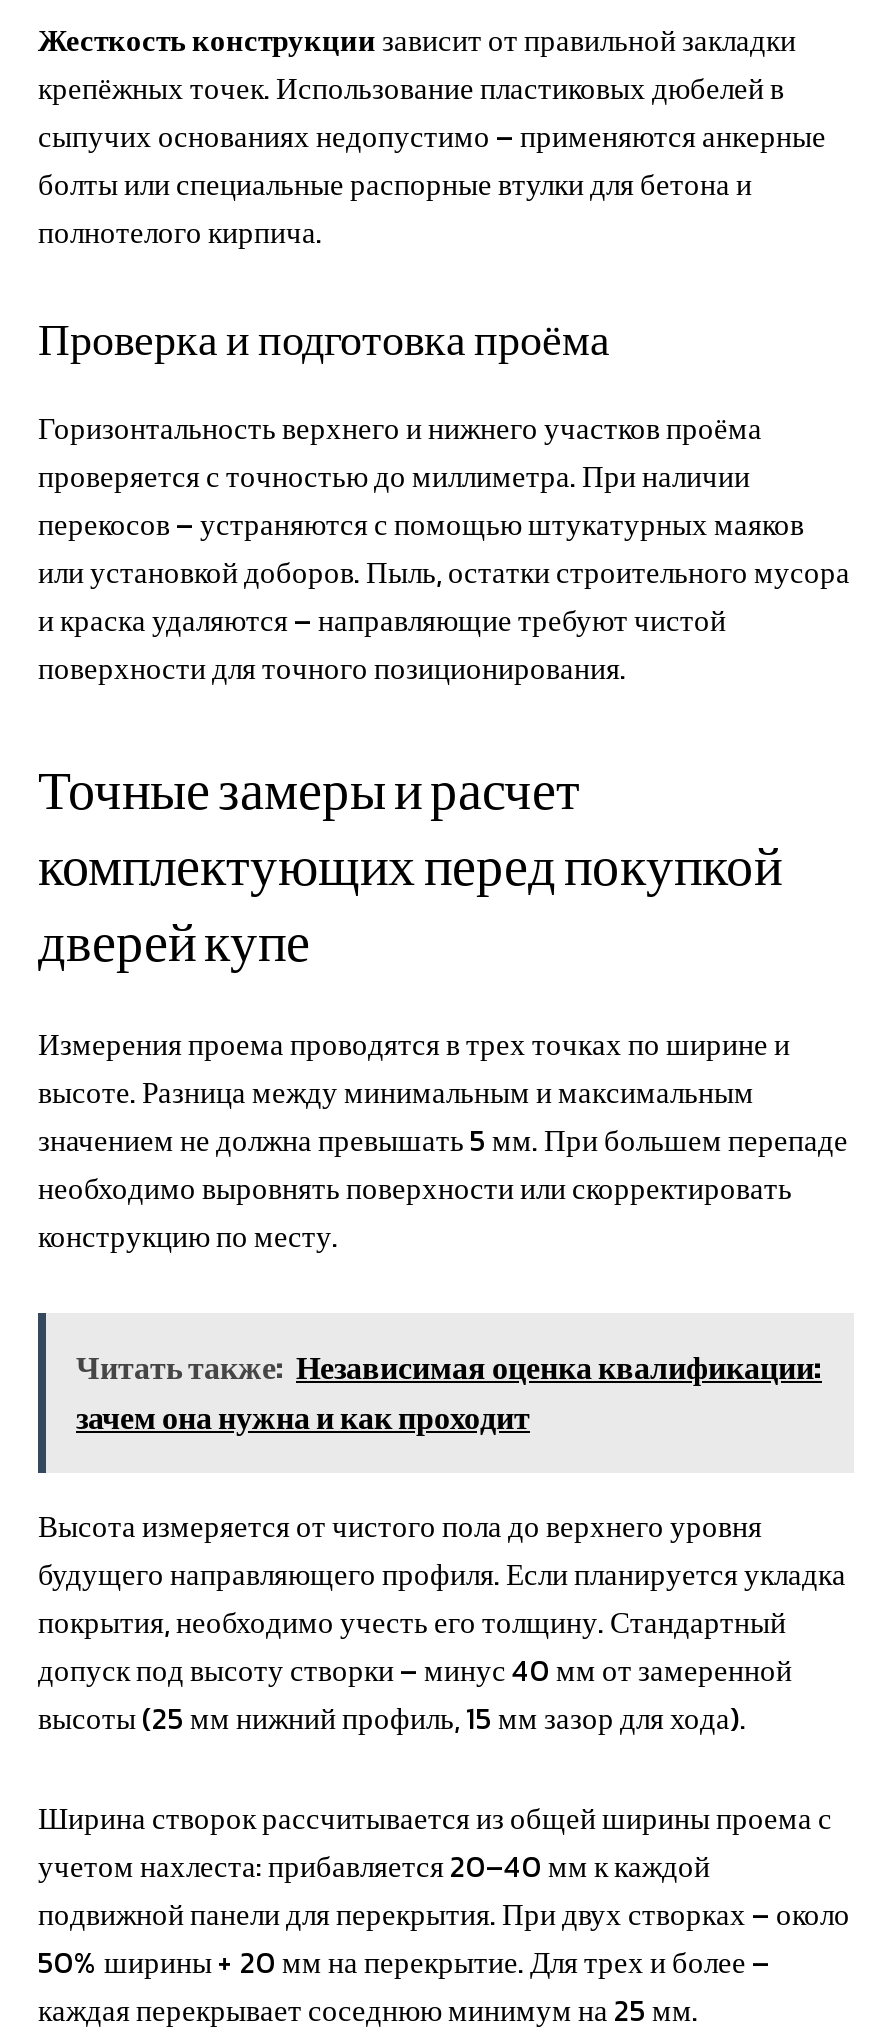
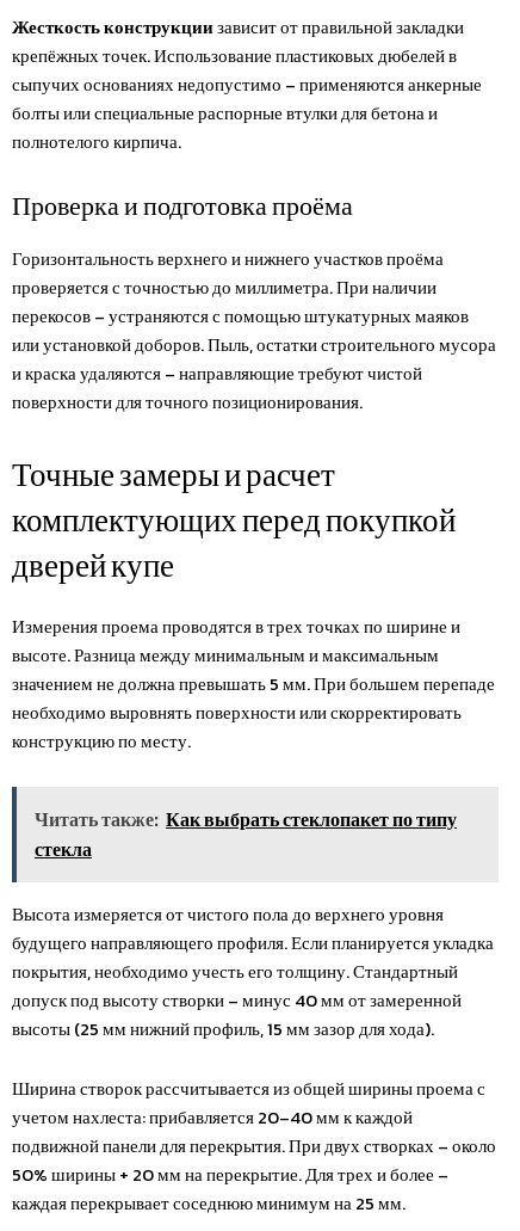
- Читать также: Независимая оценка квалификации:
- зачем она нужна и как проходит
+ Читать также: Как выбрать стеклопакет по типу
+ стекла
